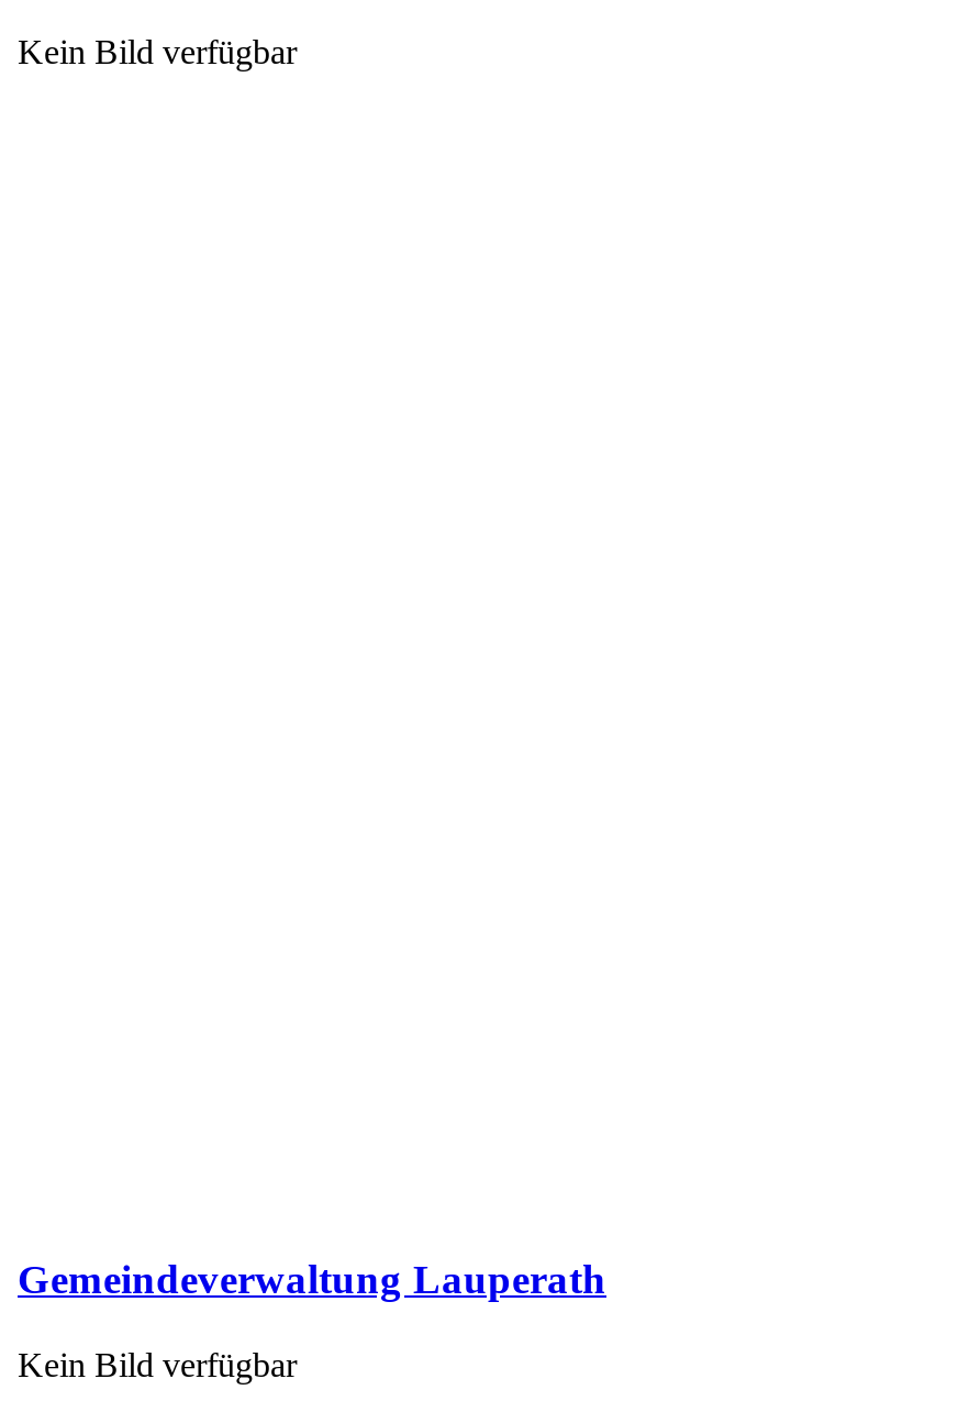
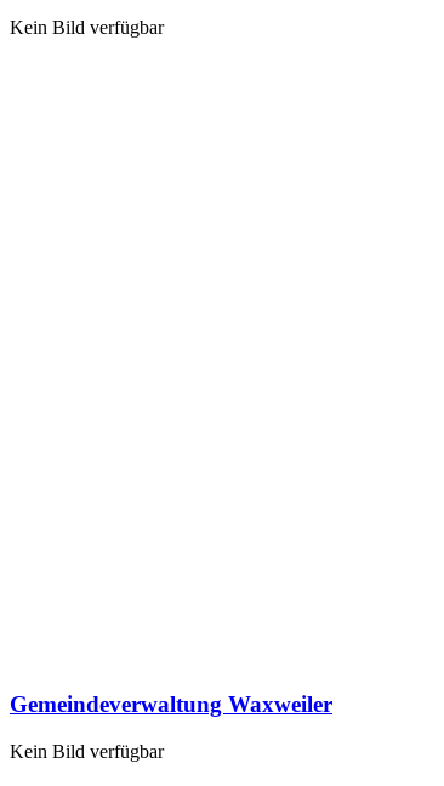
- Gemeindeverwaltung Lauperath
+ Gemeindeverwaltung Waxweiler
